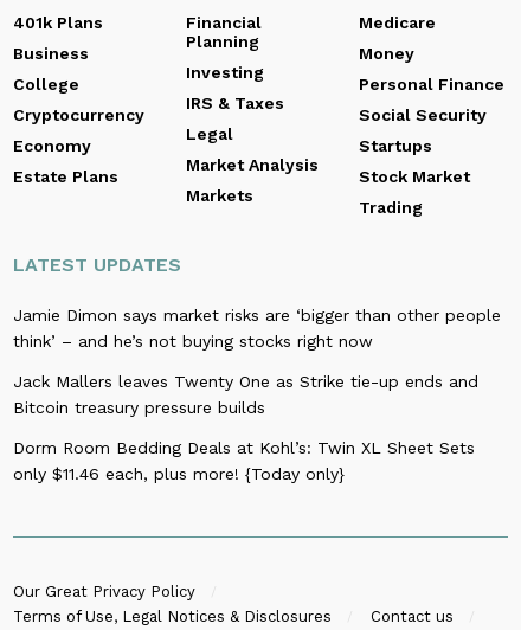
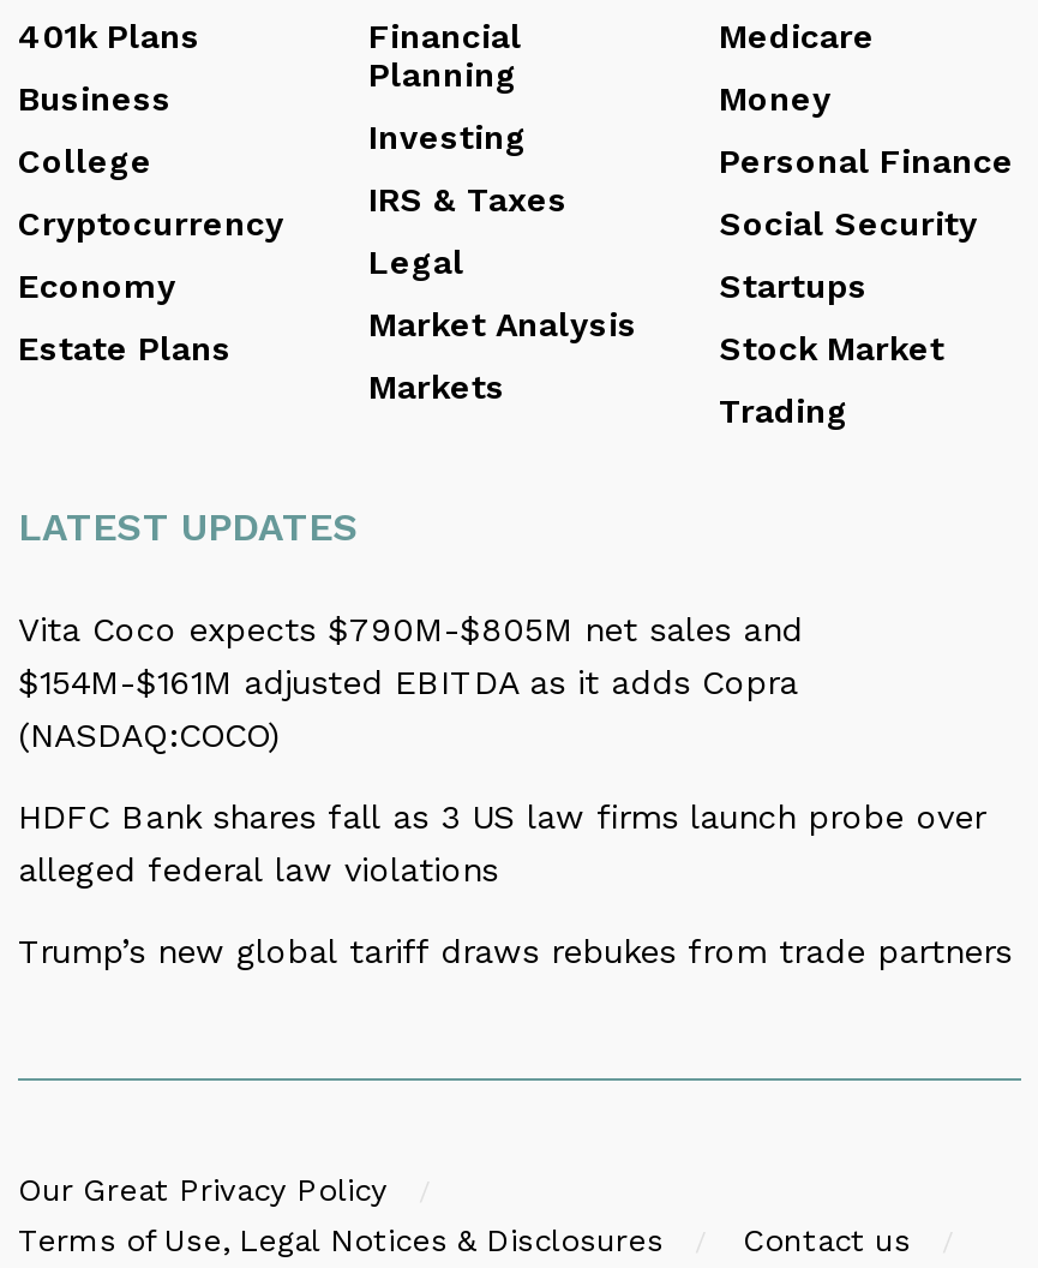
- Jamie Dimon says market risks are ‘bigger than other people
- think’ – and he’s not buying stocks right now
+ Vita Coco expects $790M-$805M net sales and
+ $154M-$161M adjusted EBITDA as it adds Copra
+ (NASDAQ:COCO)

- Jack Mallers leaves Twenty One as Strike tie-up ends and
- Bitcoin treasury pressure builds
+ HDFC Bank shares fall as 3 US law firms launch probe over
+ alleged federal law violations

- Dorm Room Bedding Deals at Kohl’s: Twin XL Sheet Sets
- only $11.46 each, plus more! {Today only}
+ Trump’s new global tariff draws rebukes from trade partners
